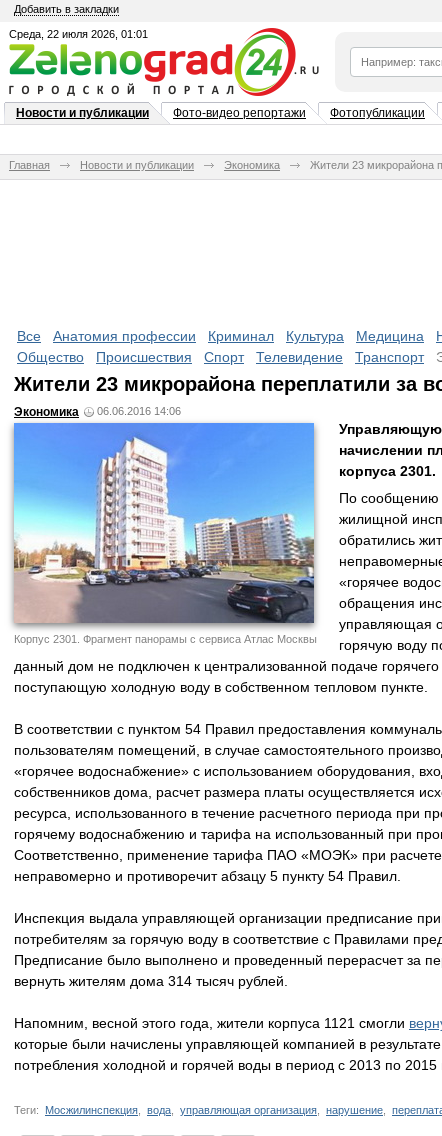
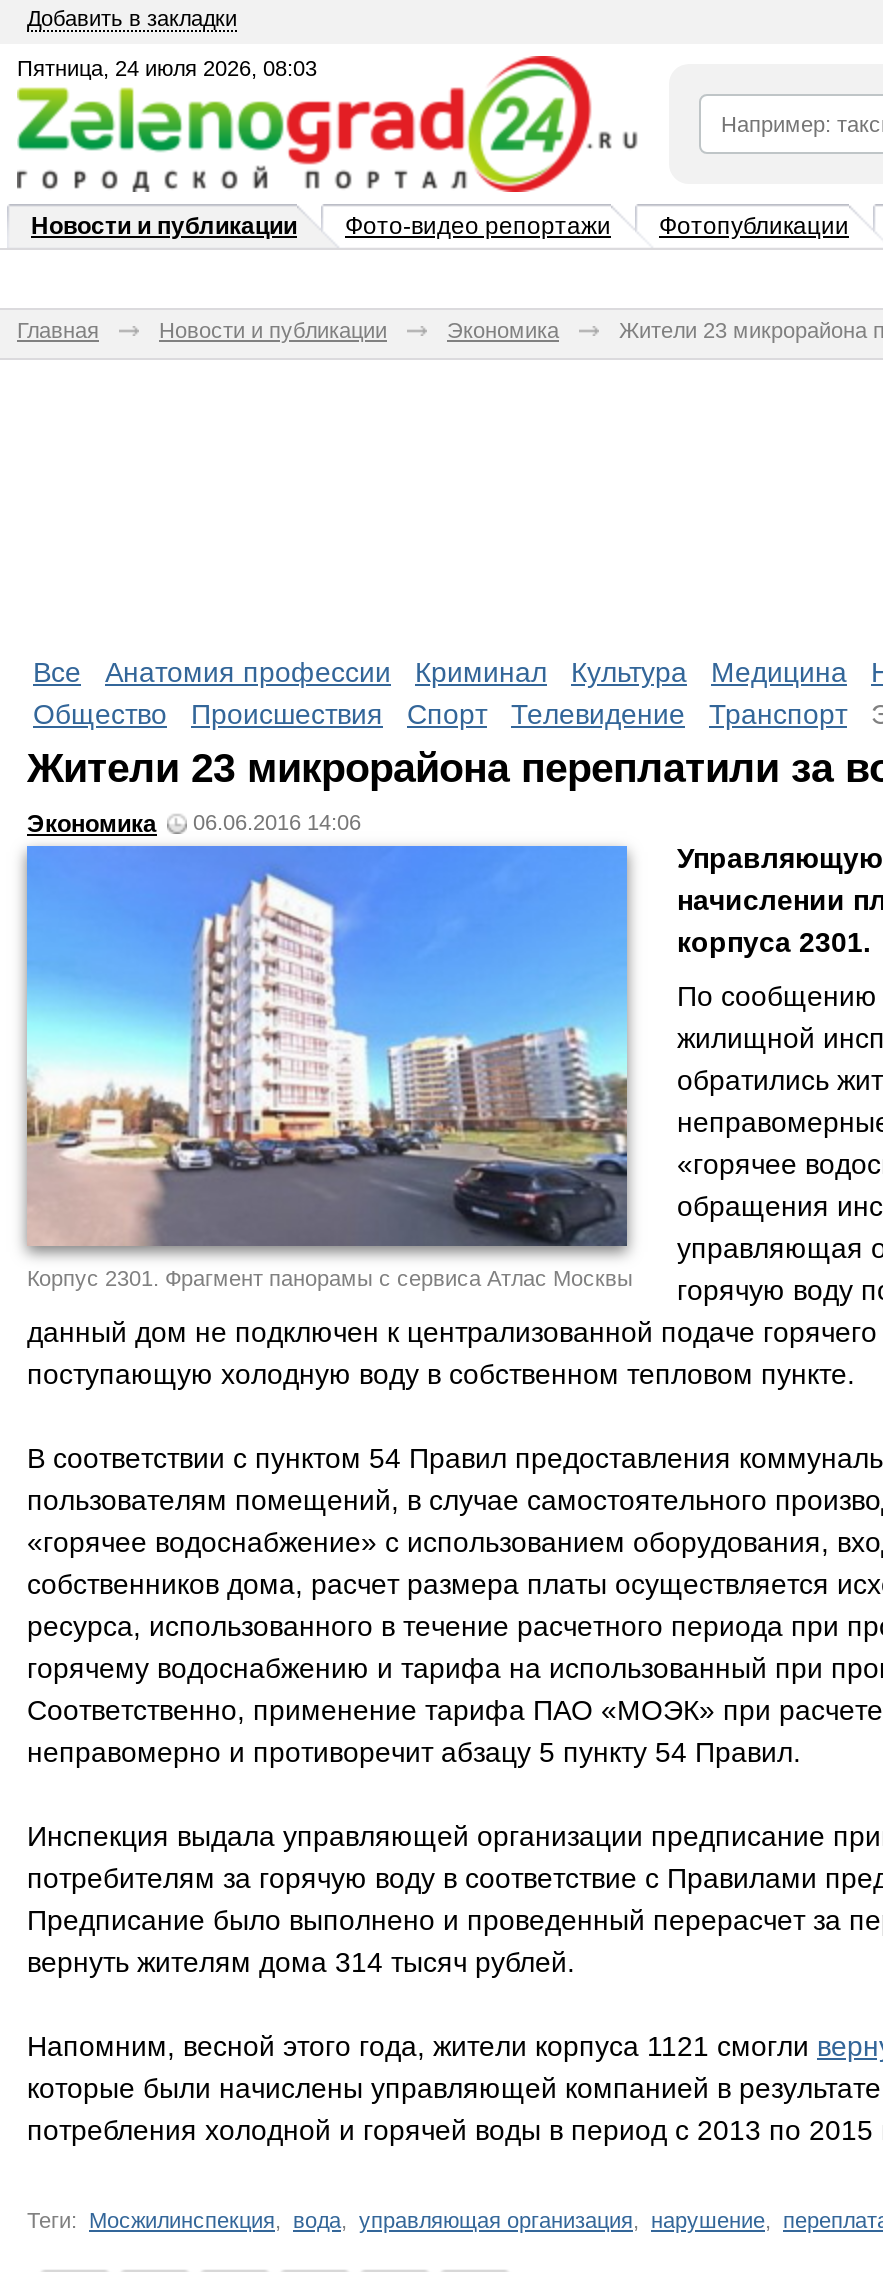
- Среда, 22 июля 2026, 01:01
+ Пятница, 24 июля 2026, 08:03
